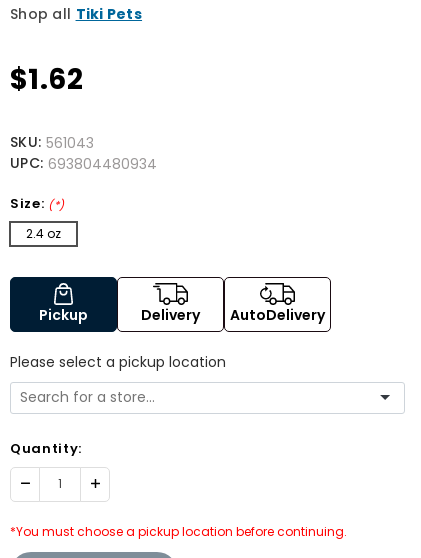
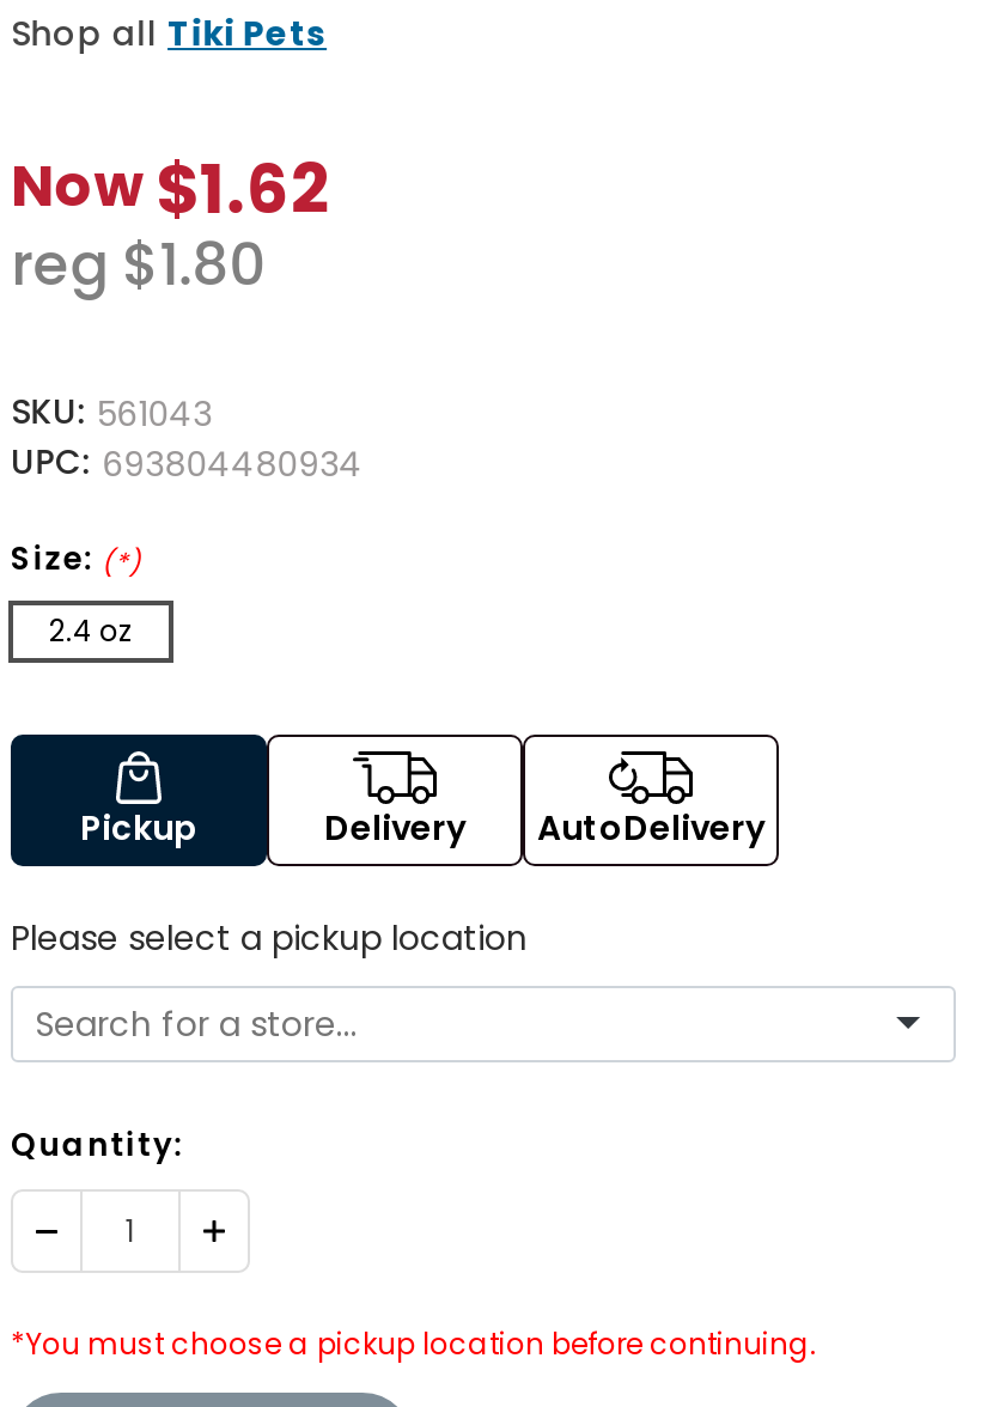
- $1.62
+ Now $1.62
+ reg $1.80
